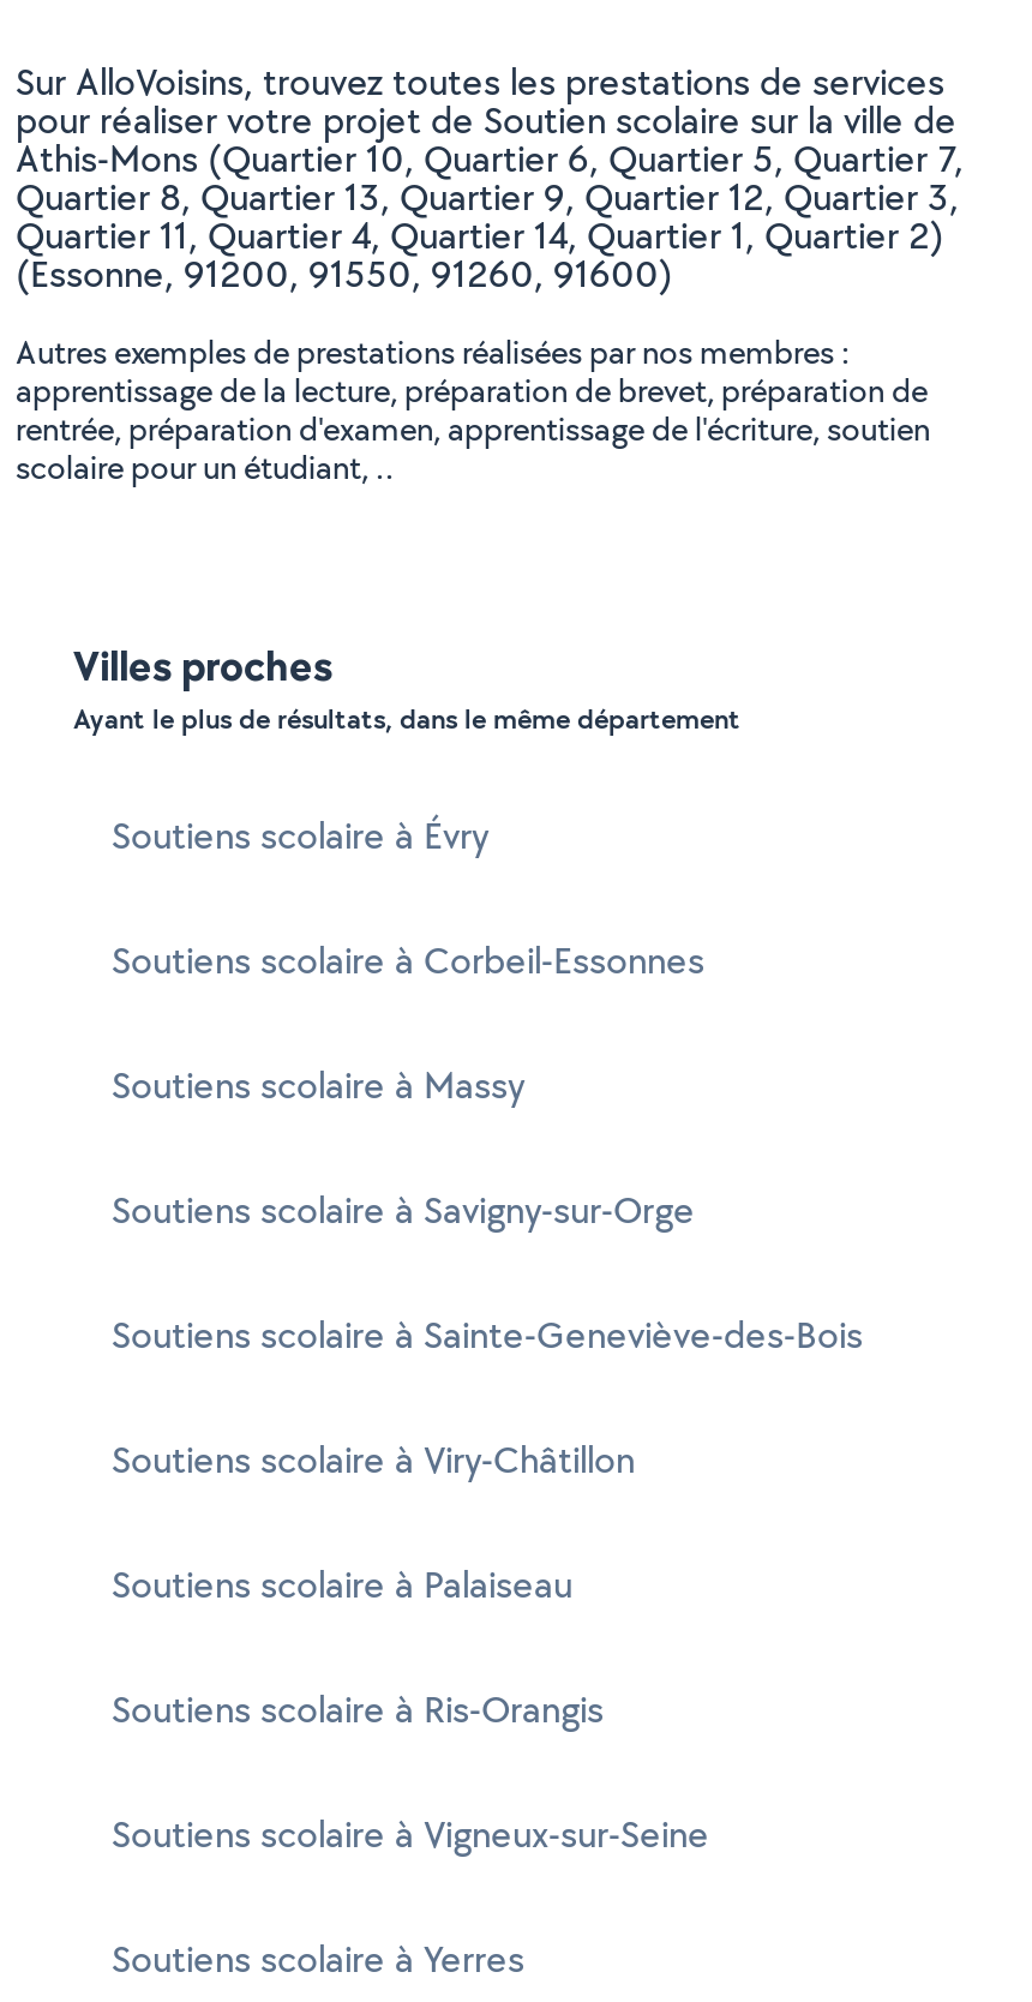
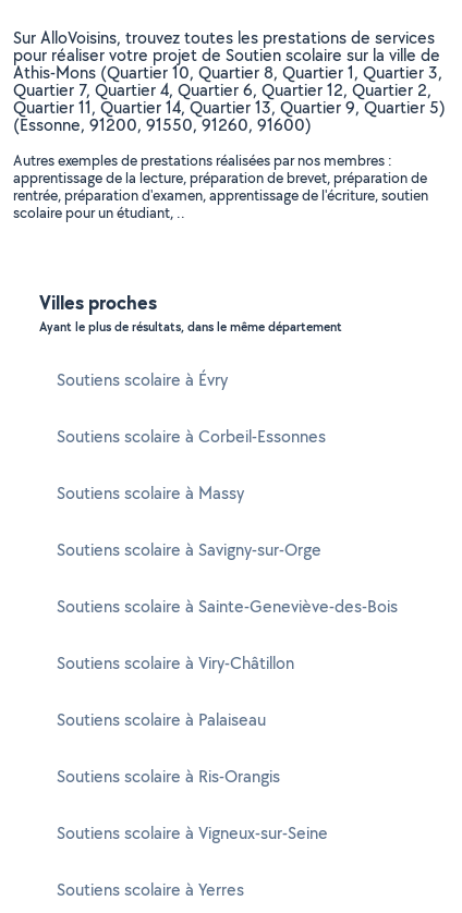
- Athis-Mons (Quartier 10, Quartier 6, Quartier 5, Quartier 7,
+ Athis-Mons (Quartier 10, Quartier 8, Quartier 1, Quartier 3,

- Quartier 8, Quartier 13, Quartier 9, Quartier 12, Quartier 3,
+ Quartier 7, Quartier 4, Quartier 6, Quartier 12, Quartier 2,

- Quartier 11, Quartier 4, Quartier 14, Quartier 1, Quartier 2)
+ Quartier 11, Quartier 14, Quartier 13, Quartier 9, Quartier 5)
